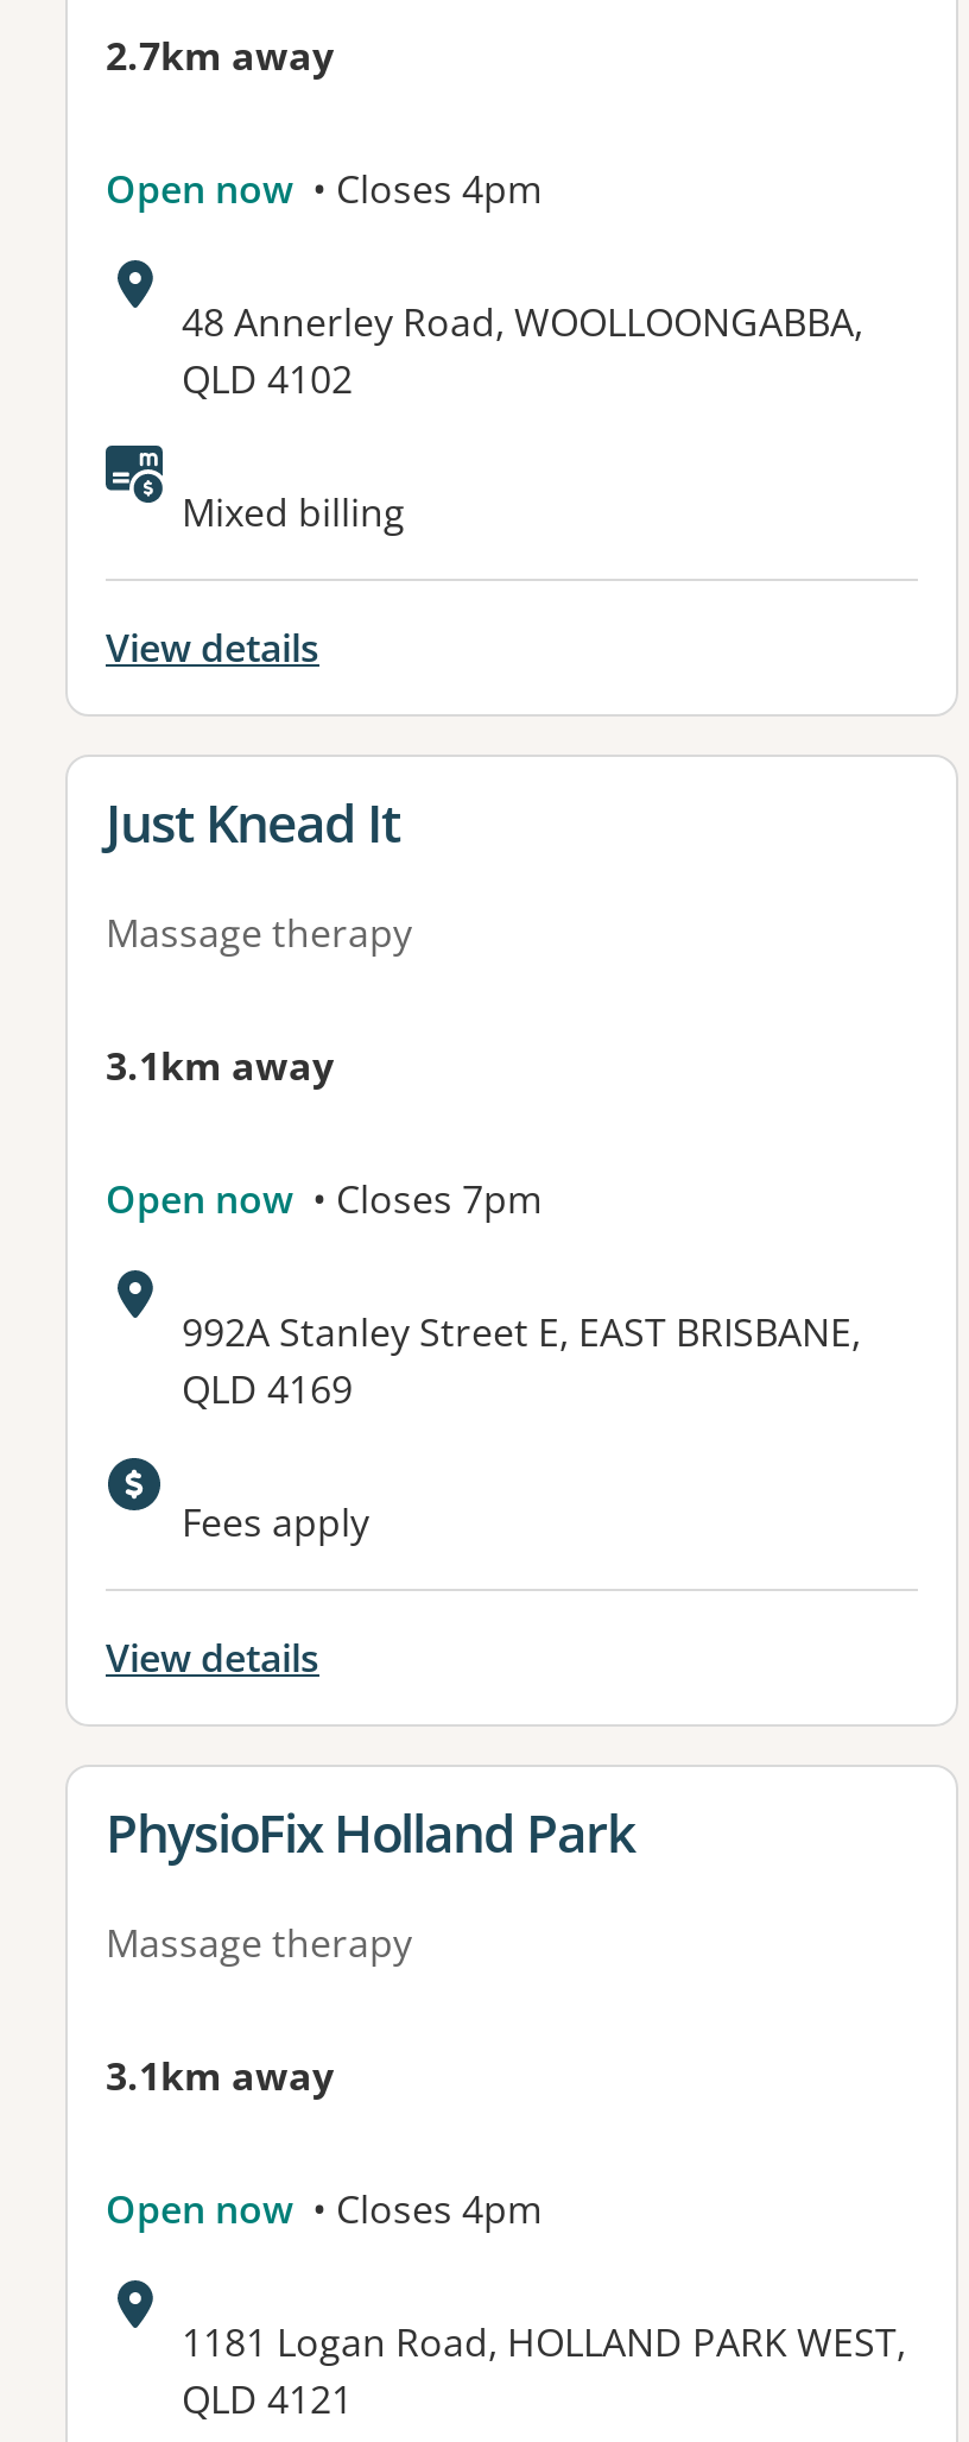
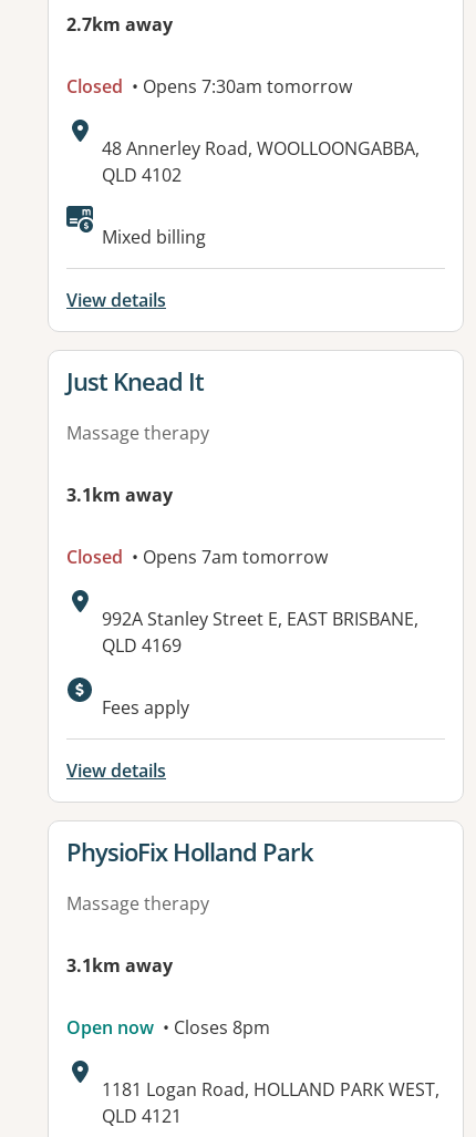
- Open now • Closes 4pm
+ Closed • Opens 7:30am tomorrow

- Open now • Closes 7pm
+ Closed • Opens 7am tomorrow

- Open now • Closes 4pm
+ Open now • Closes 8pm
